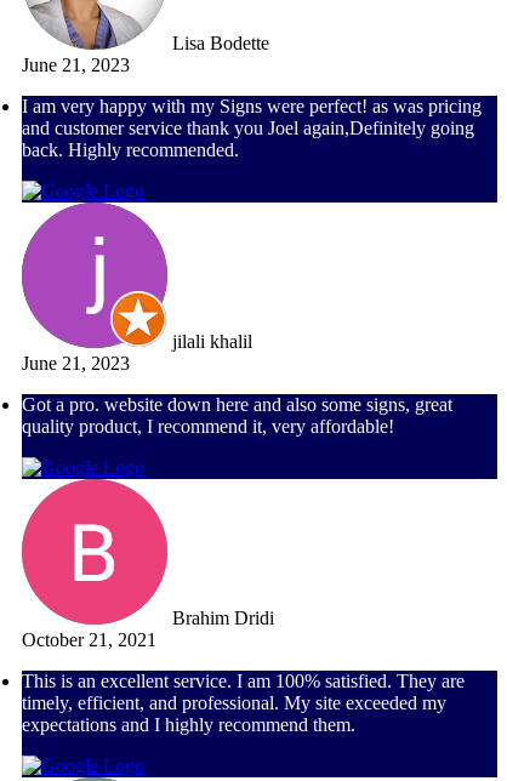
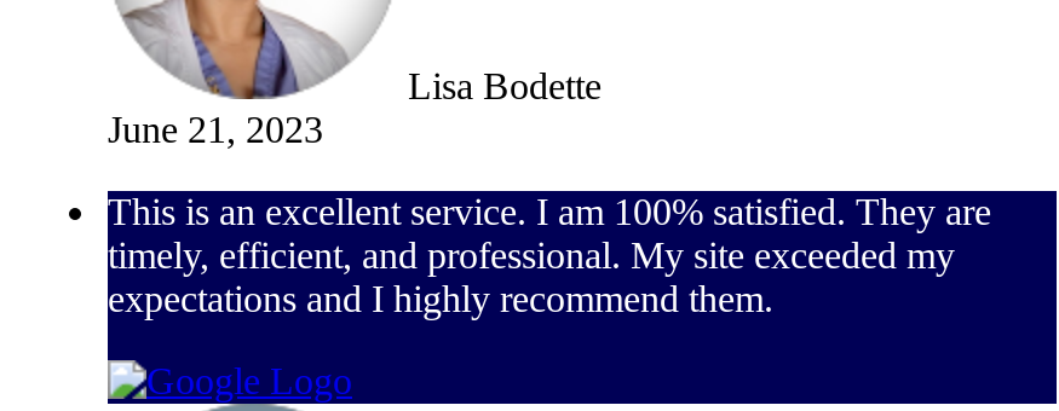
- I am very happy with my Signs were perfect! as was pricing
- and customer service thank you Joel again,Definitely going
- back. Highly recommended.

- [image]
- jilali khalil
- June 21, 2023
- Got a pro. website down here and also some signs, great
- quality product, I recommend it, very affordable!

- [image]
- Brahim Dridi
- October 21, 2021
